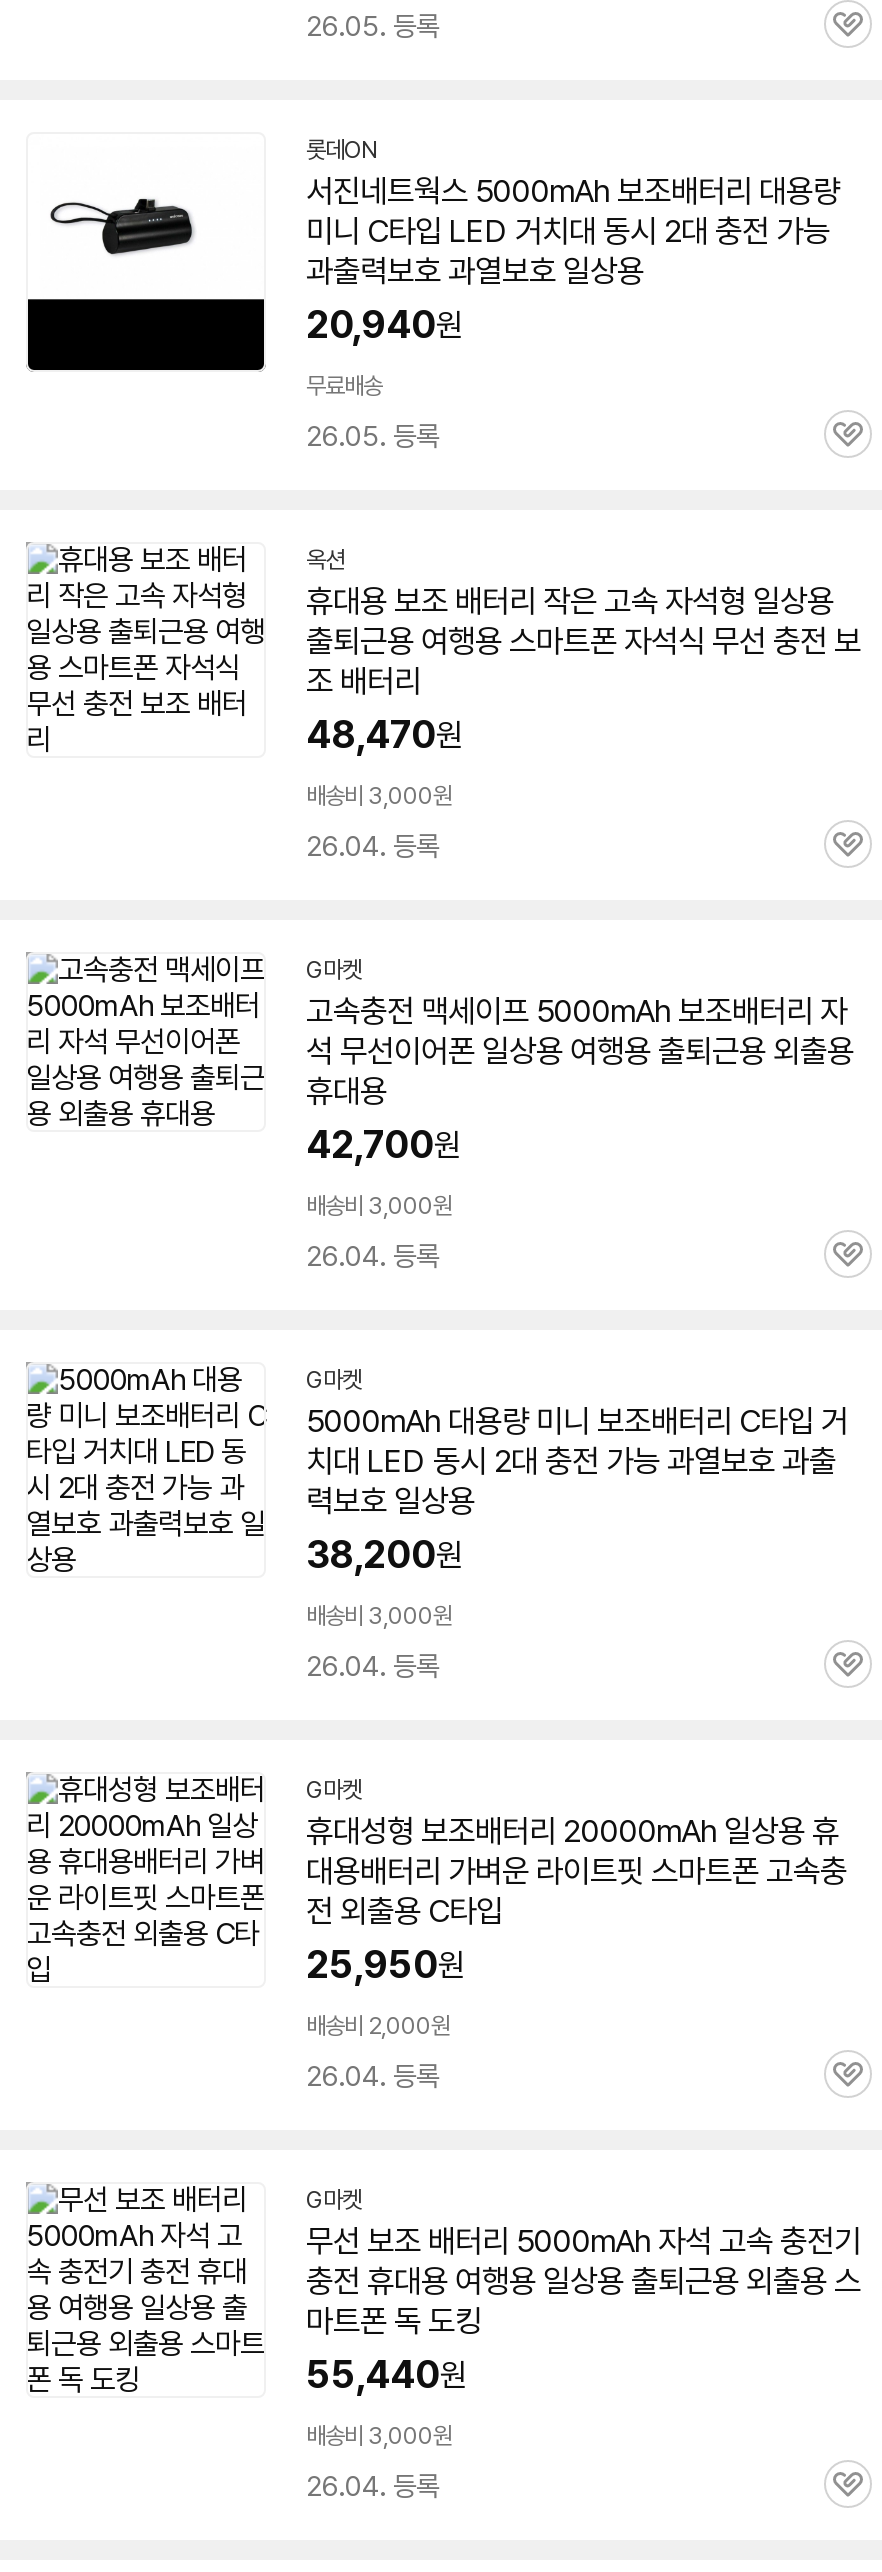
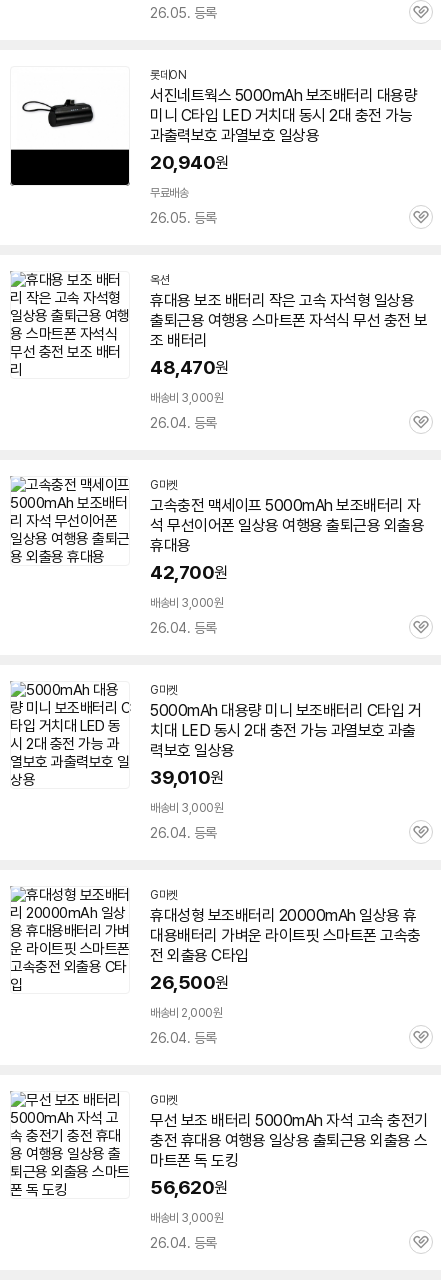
- 38,200원
+ 39,010원

- 25,950원
+ 26,500원

- 55,440원
+ 56,620원
